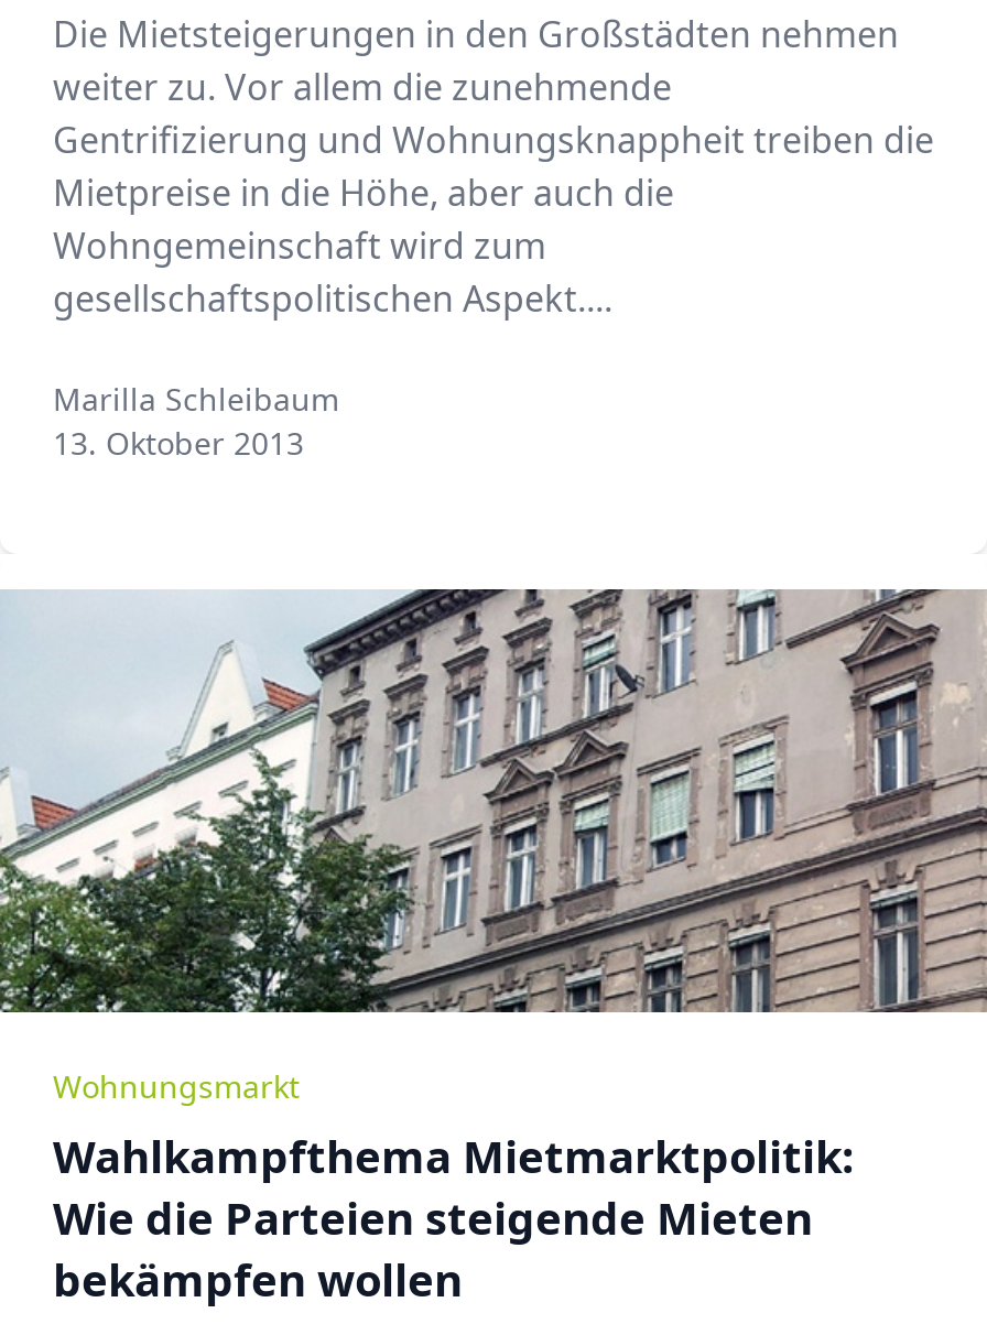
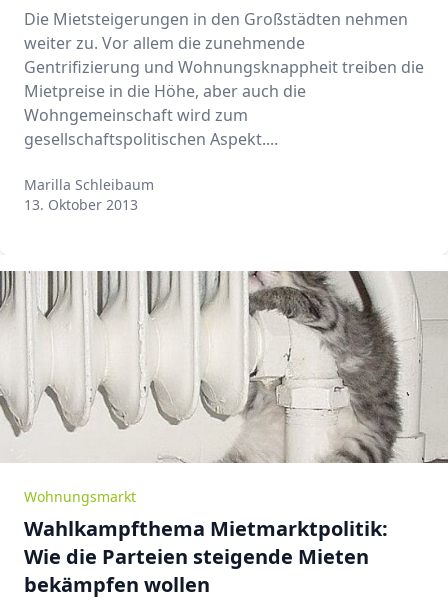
- [image]
+ [image]
